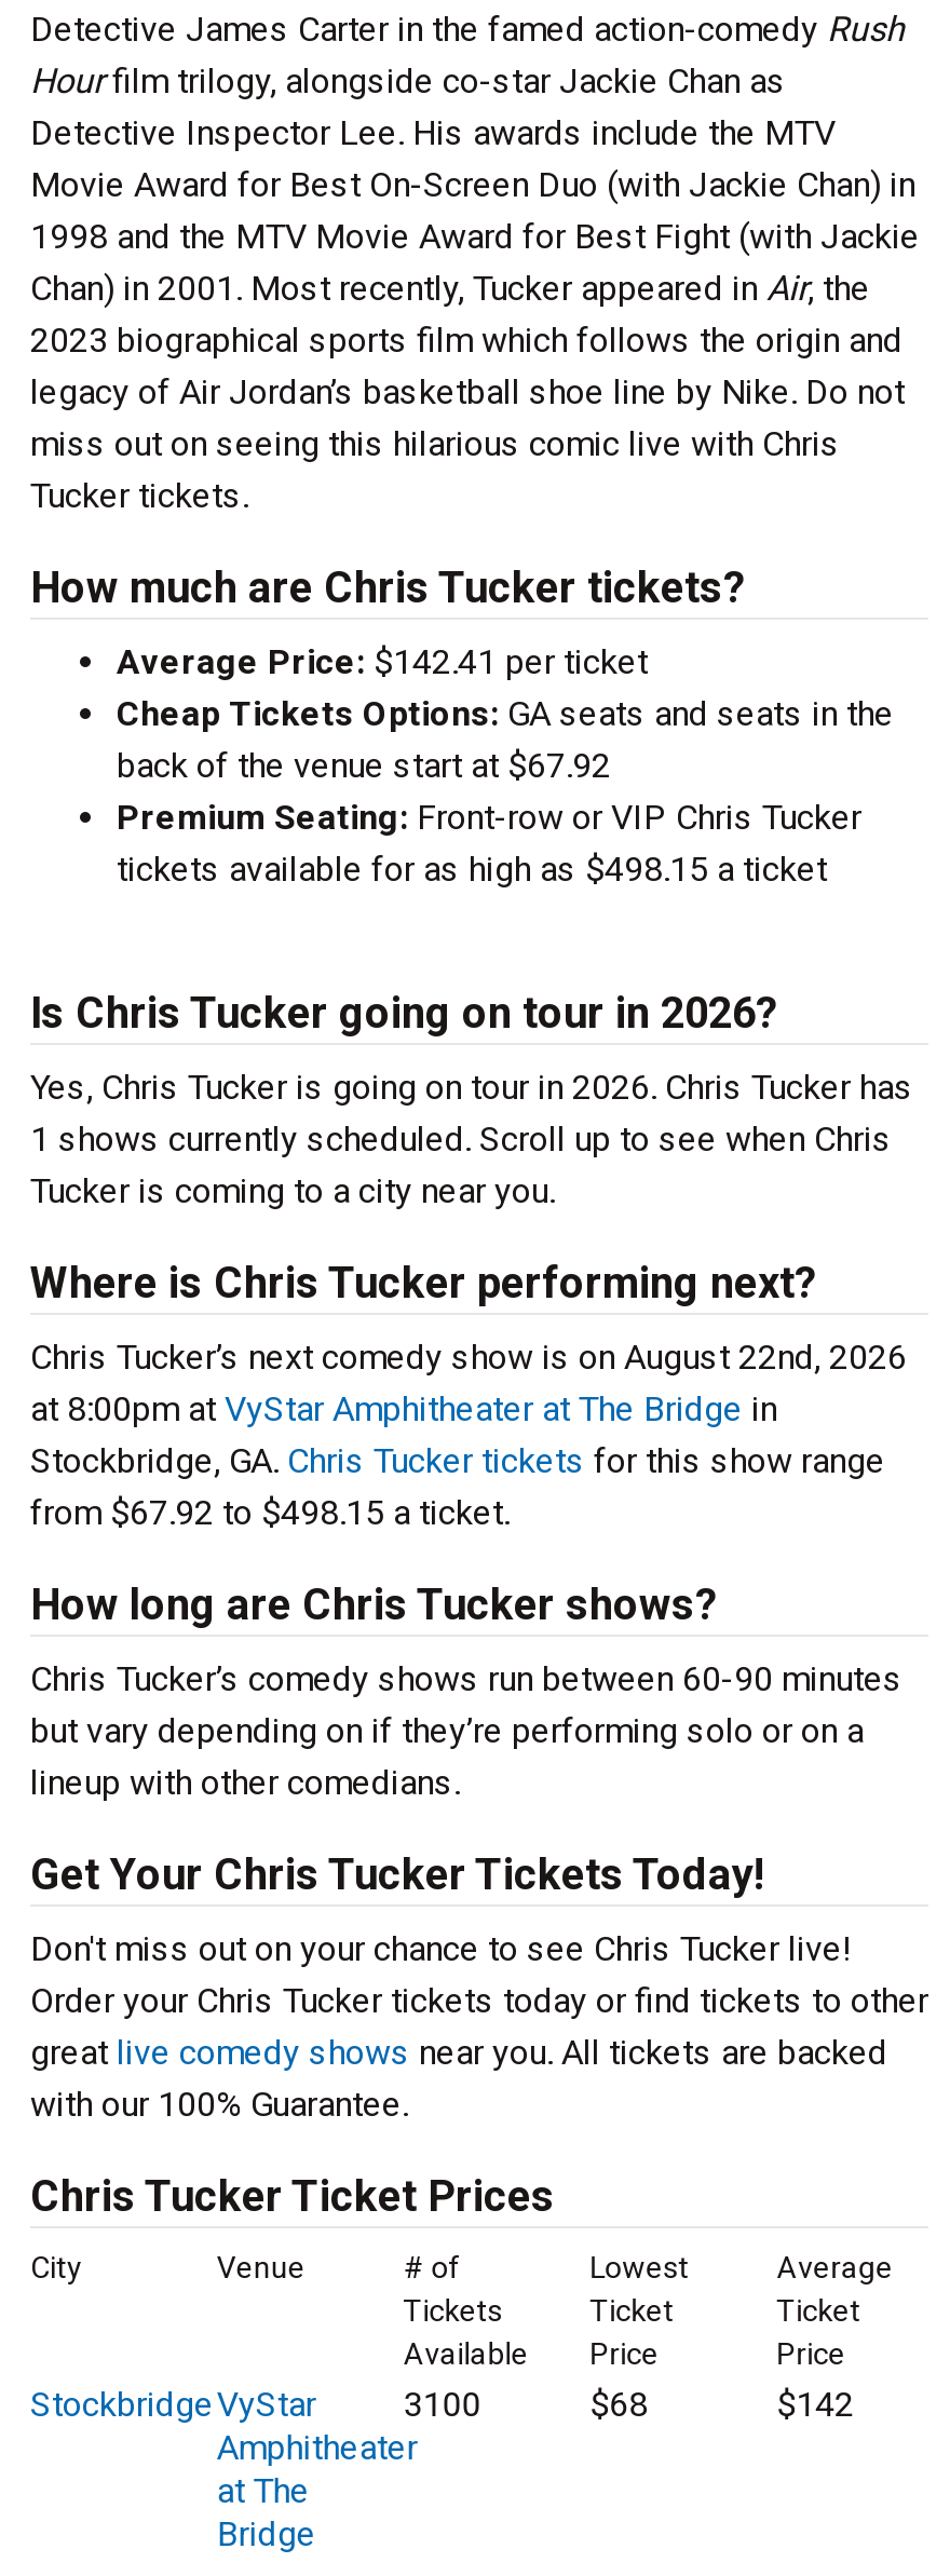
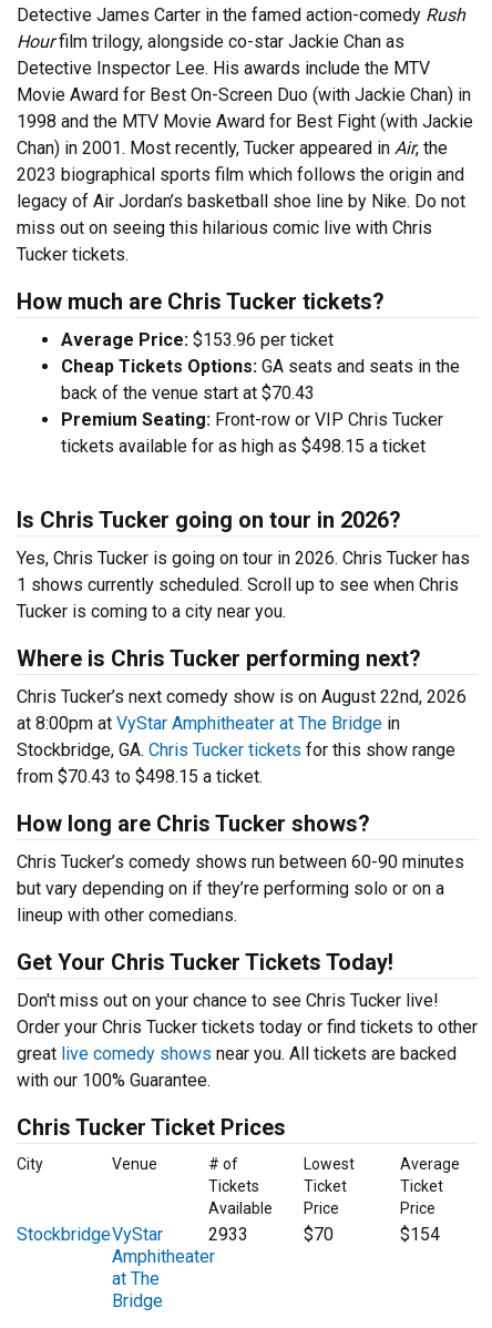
- Average Price: $142.41 per ticket
+ Average Price: $153.96 per ticket

- back of the venue start at $67.92
+ back of the venue start at $70.43

- from $67.92 to $498.15 a ticket.
+ from $70.43 to $498.15 a ticket.

- 3100
+ 2933

- $68
+ $70

- $142
+ $154
